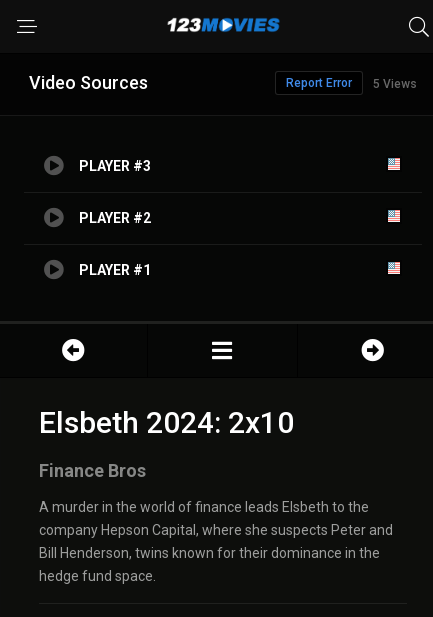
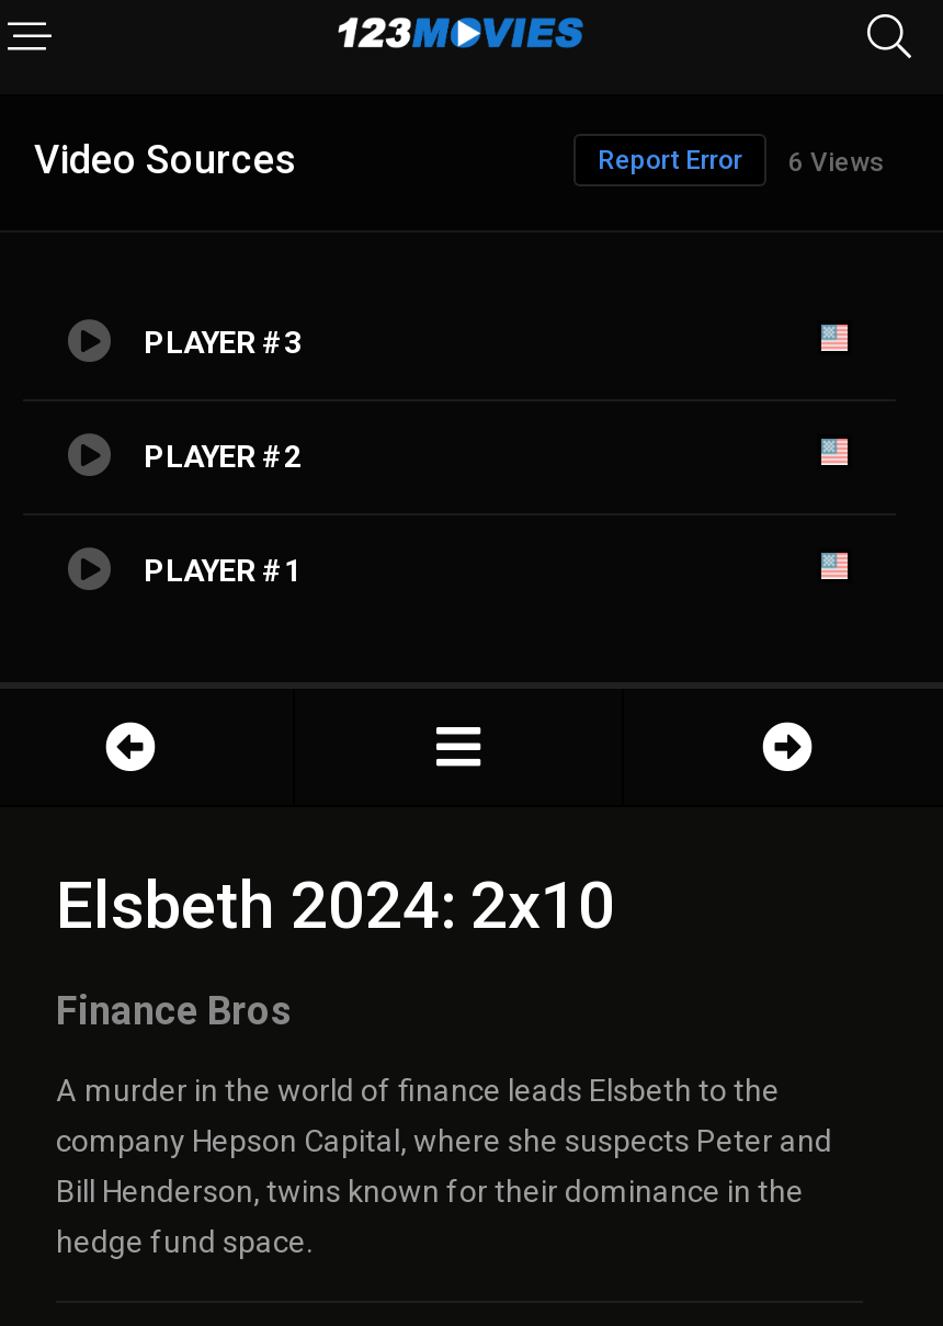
- Report Error 5 Views
+ Report Error 6 Views
